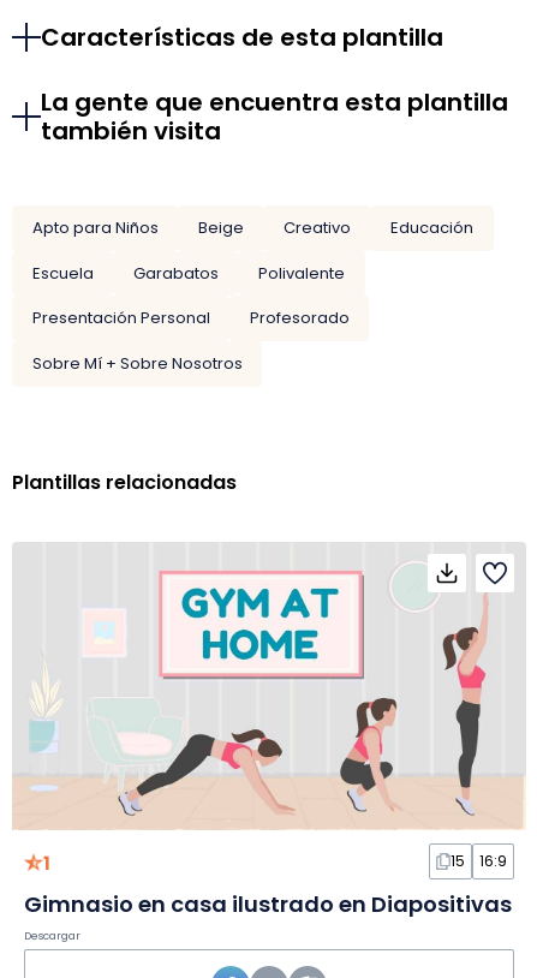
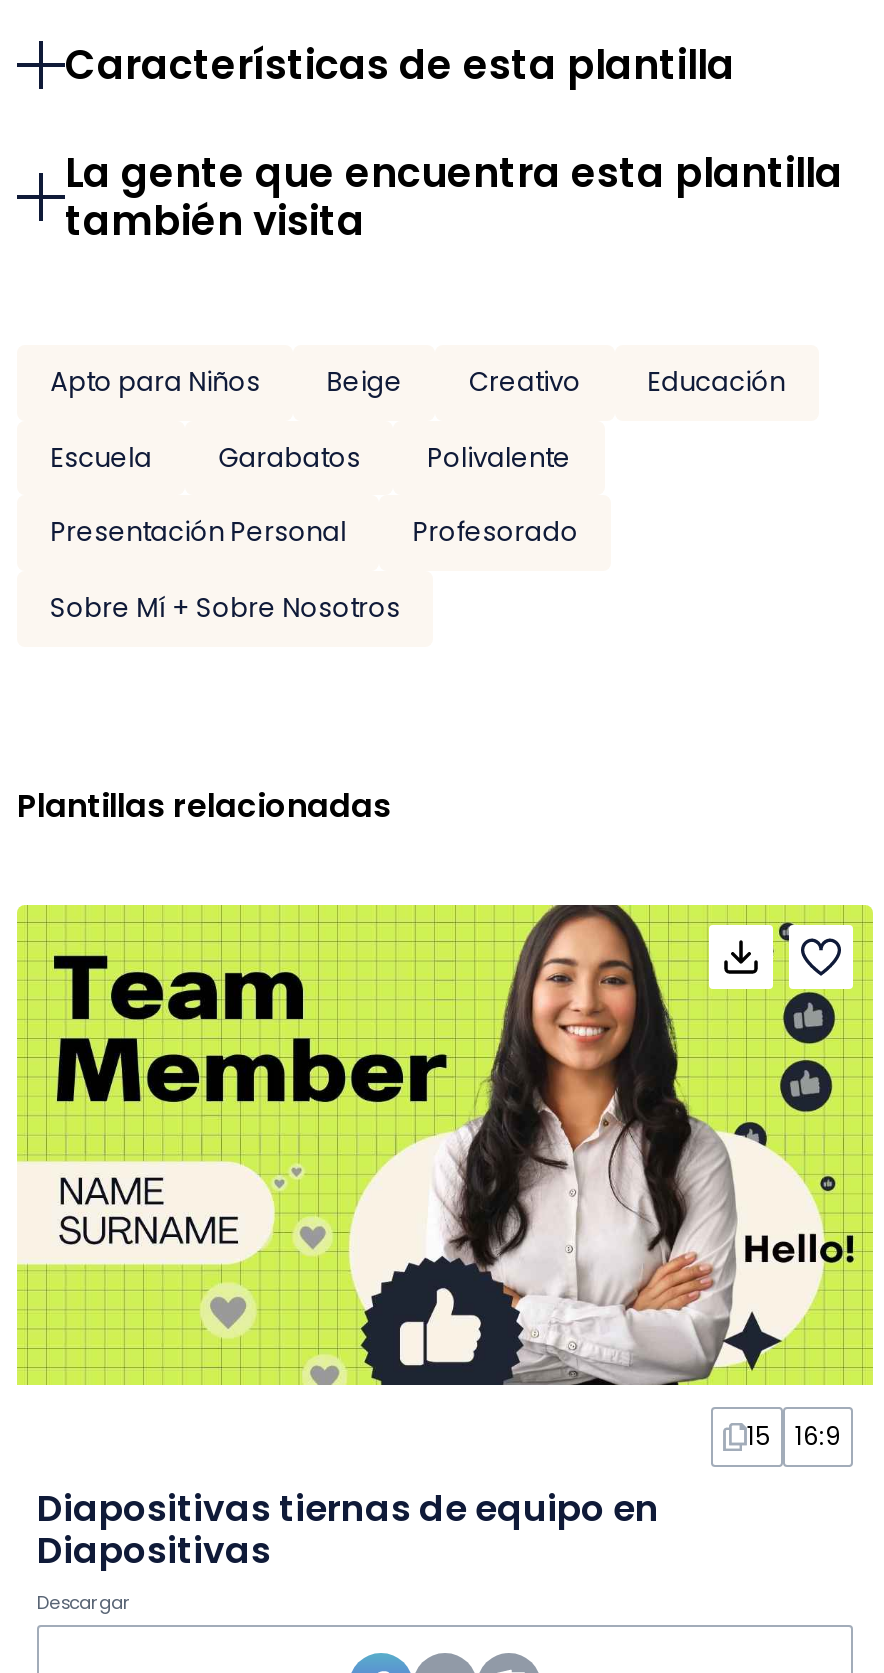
- [image]
+ [image]

- 1

- Gimnasio en casa ilustrado en Diapositivas
+ Diapositivas tiernas de equipo en
+ Diapositivas
